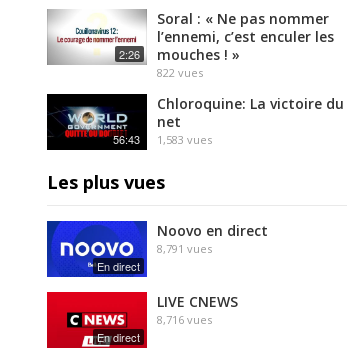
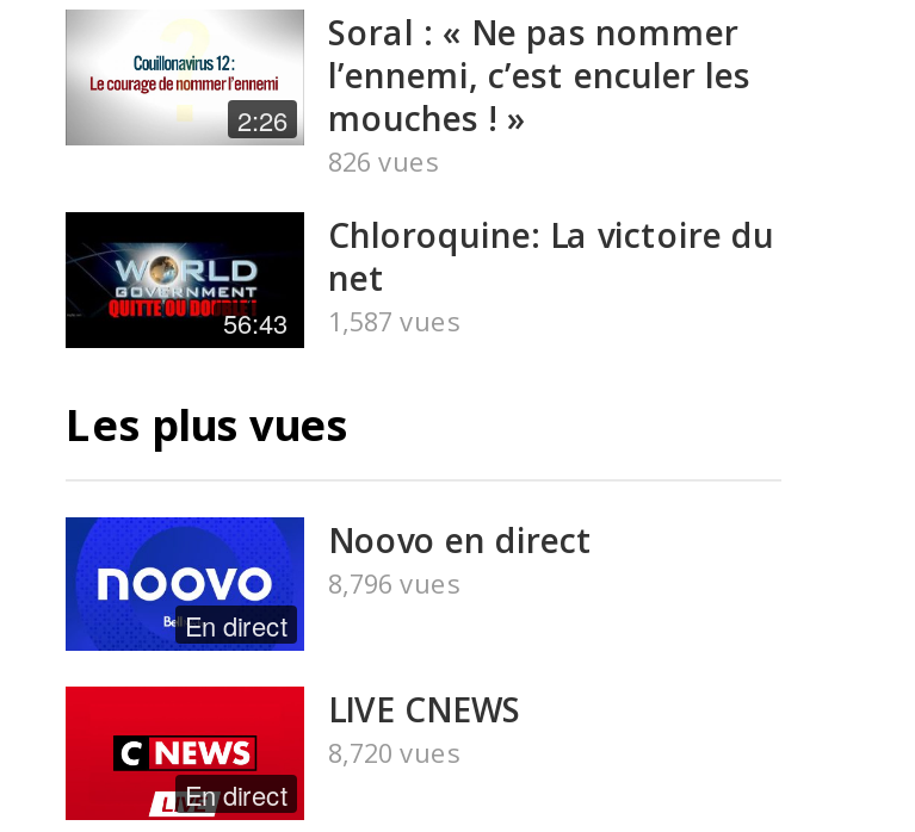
- 822 vues
+ 826 vues

- 56:43 1,583 vues
+ 56:43 1,587 vues

- 8,791 vues
+ 8,796 vues

- 8,716 vues
+ 8,720 vues
